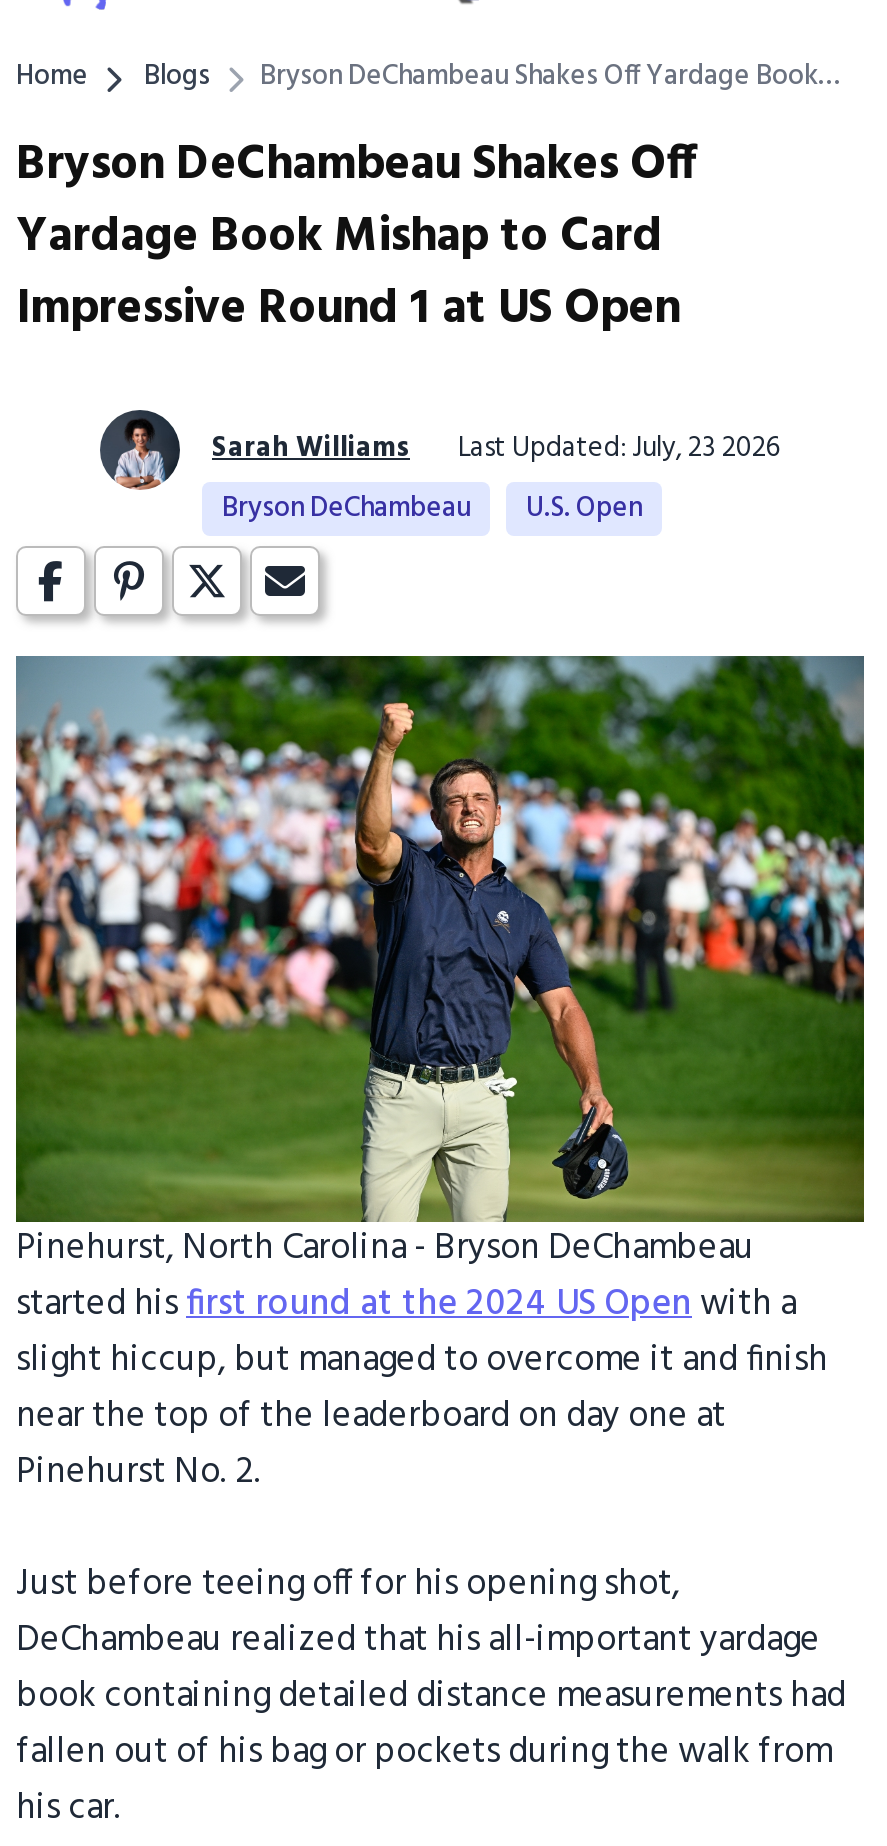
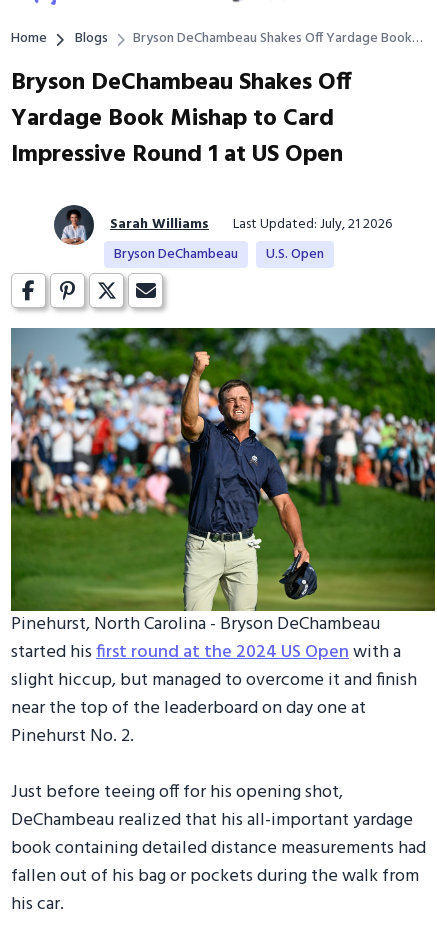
- Last Updated: July, 23 2026
+ Last Updated: July, 21 2026
